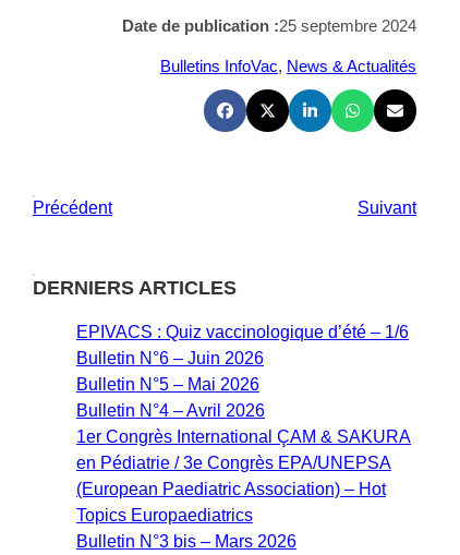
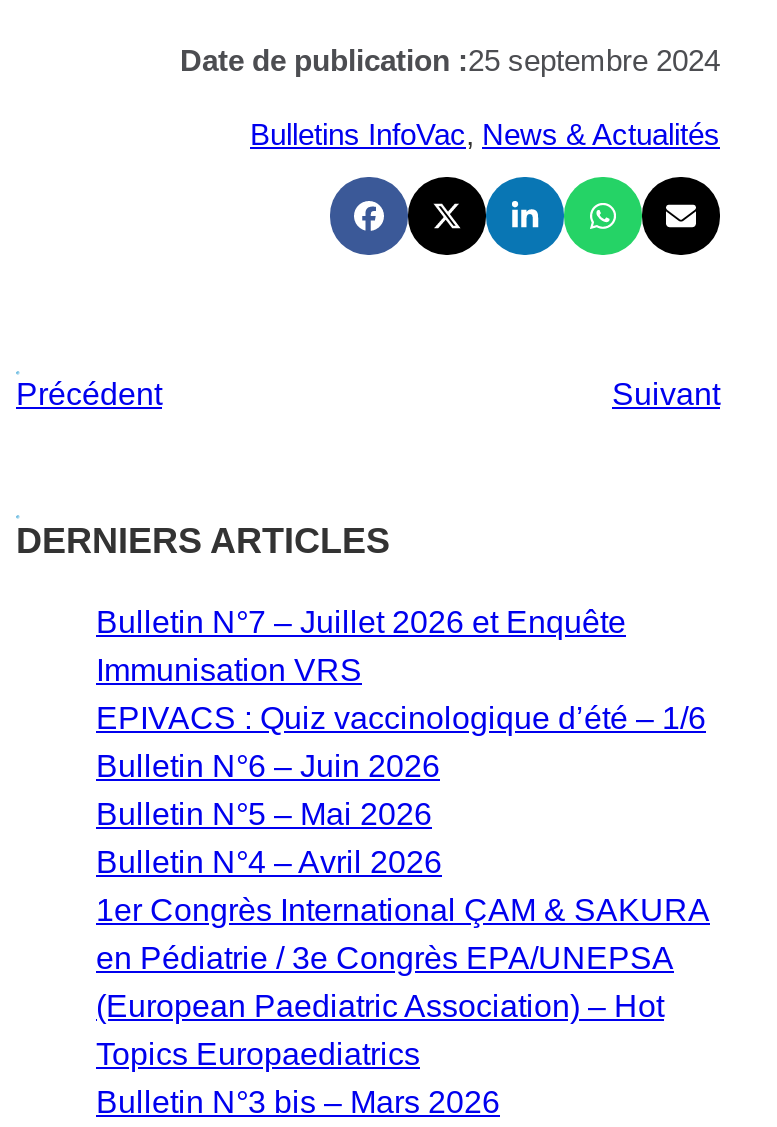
+ Bulletin N°7 – Juillet 2026 et Enquête
+ Immunisation VRS
